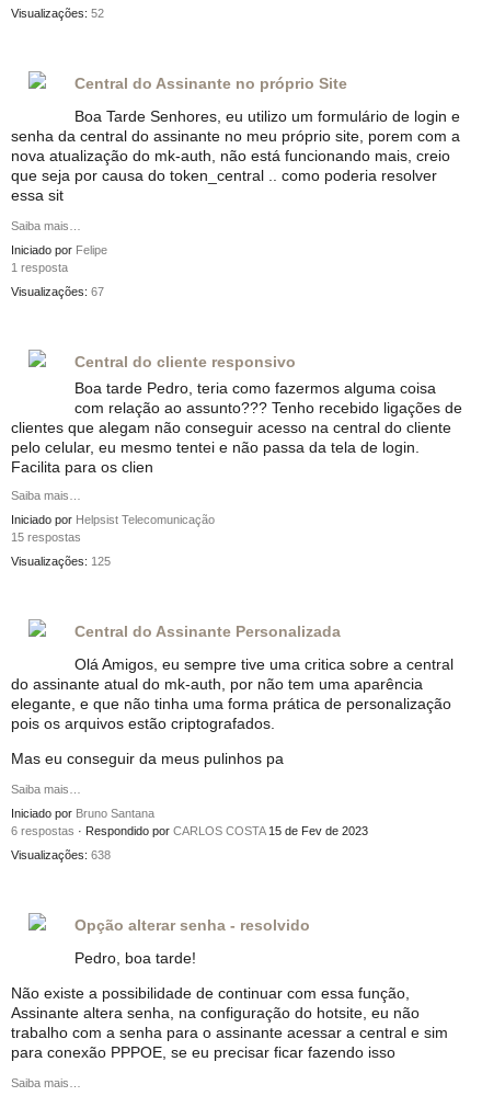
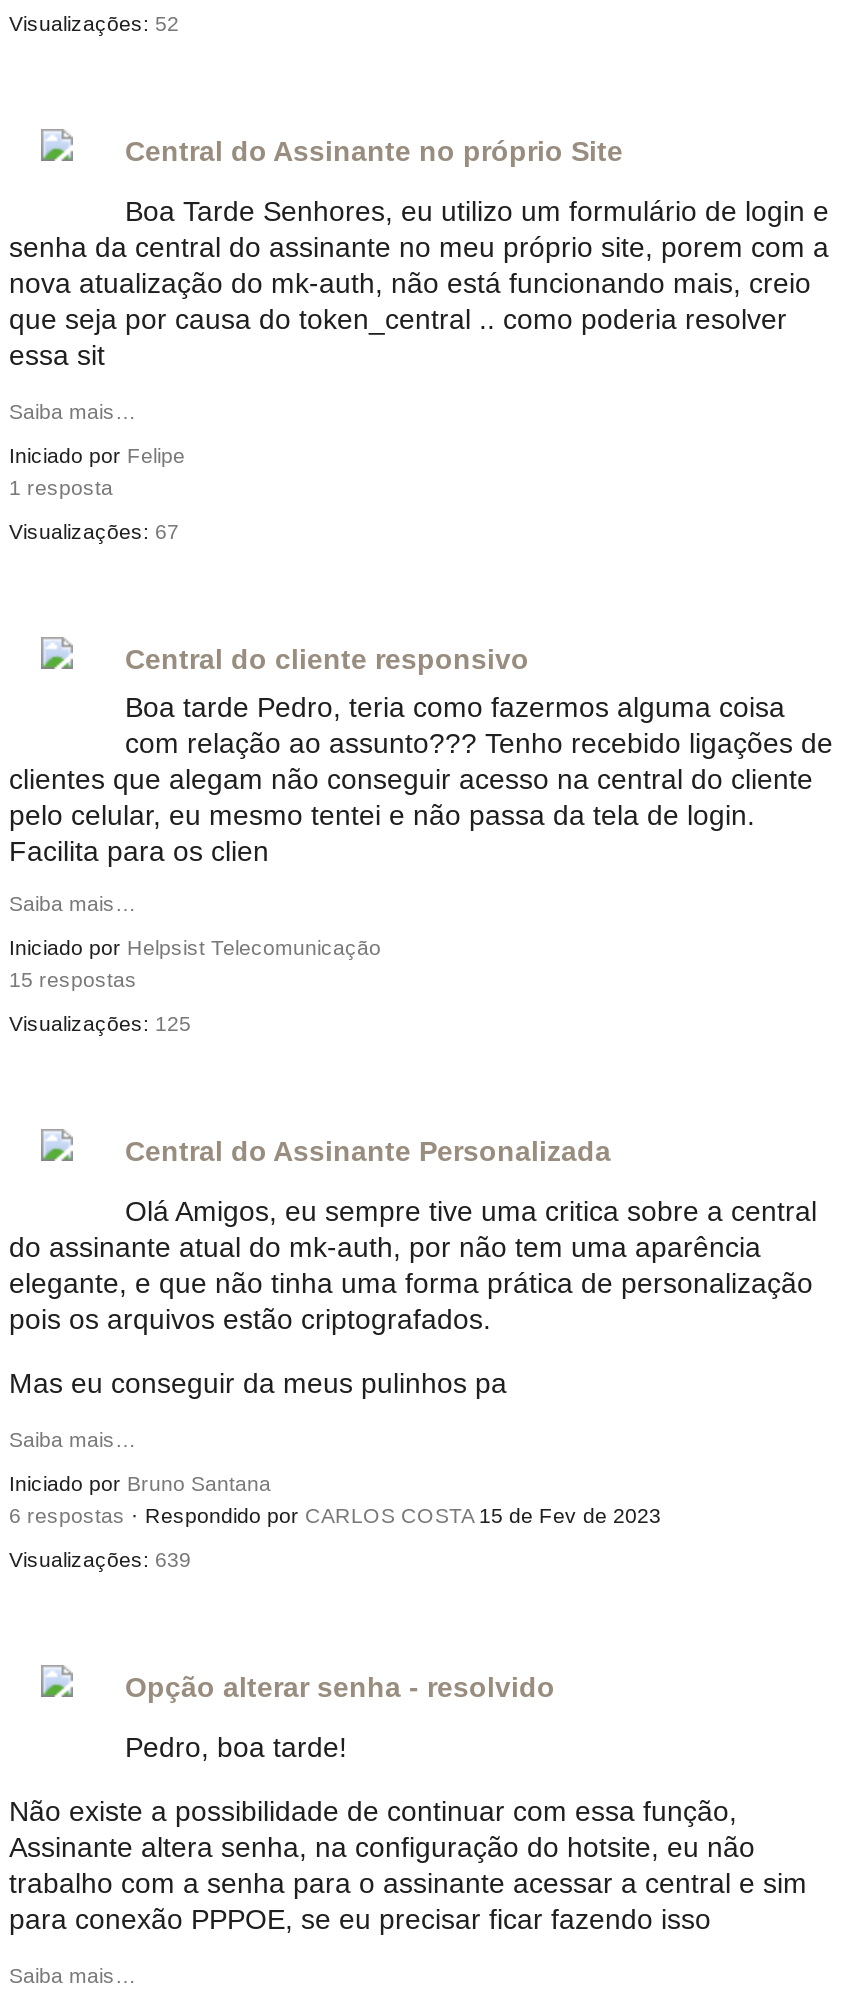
- Visualizações: 638
+ Visualizações: 639
